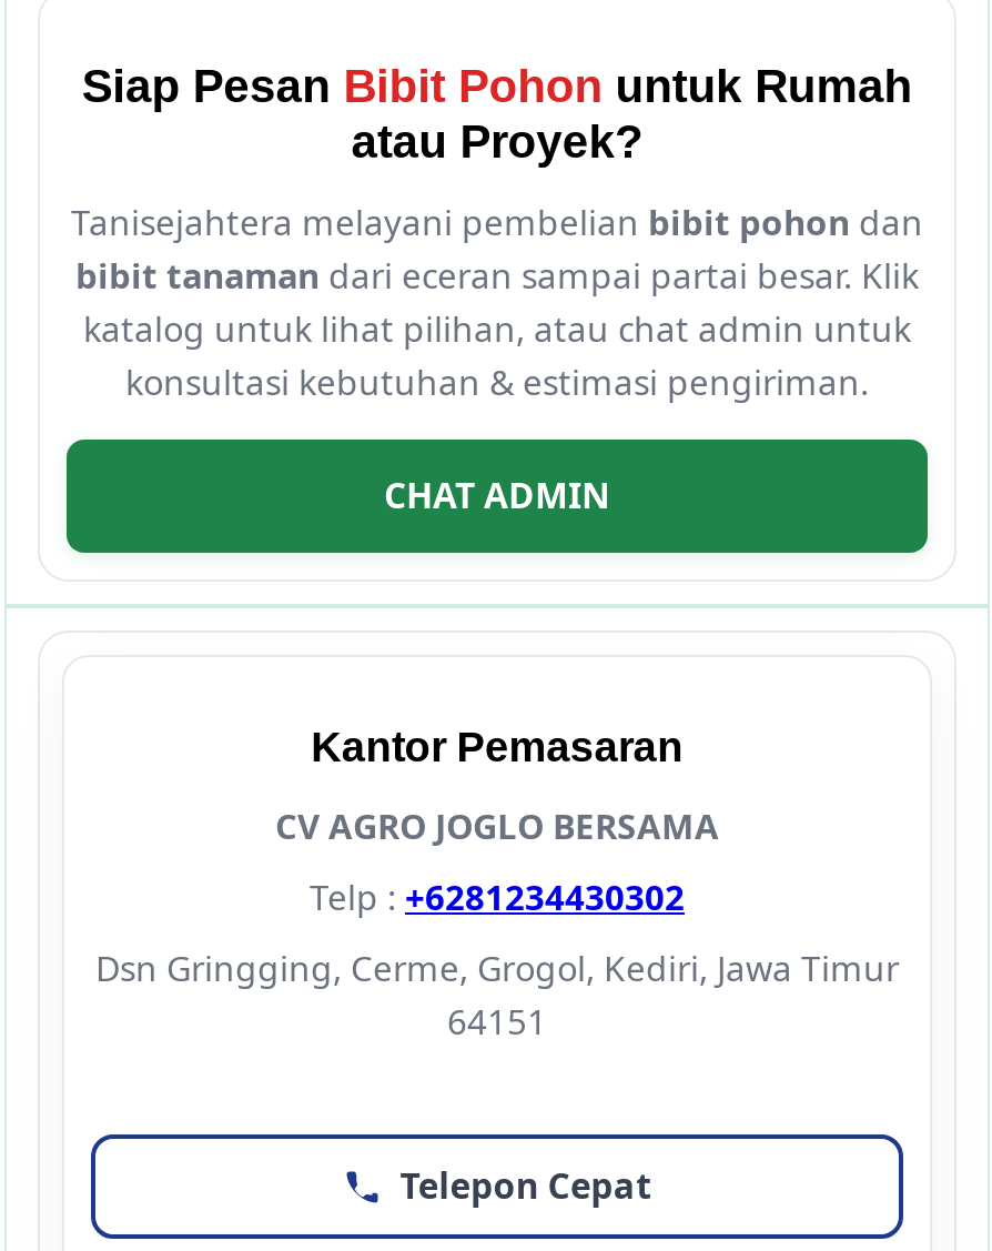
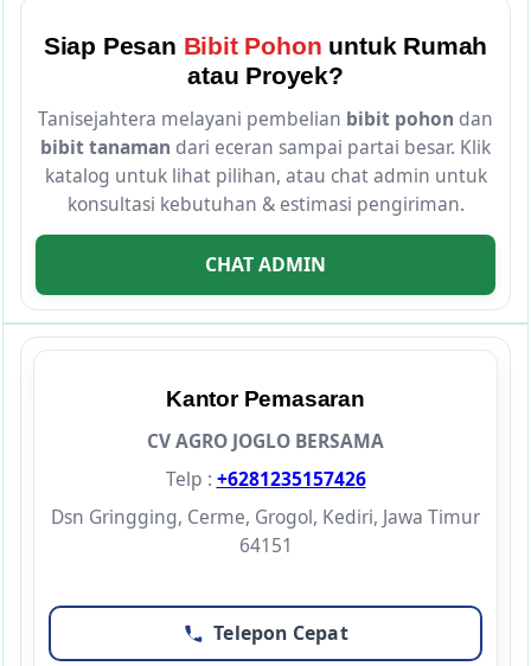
- Telp : +6281234430302
+ Telp : +6281235157426
